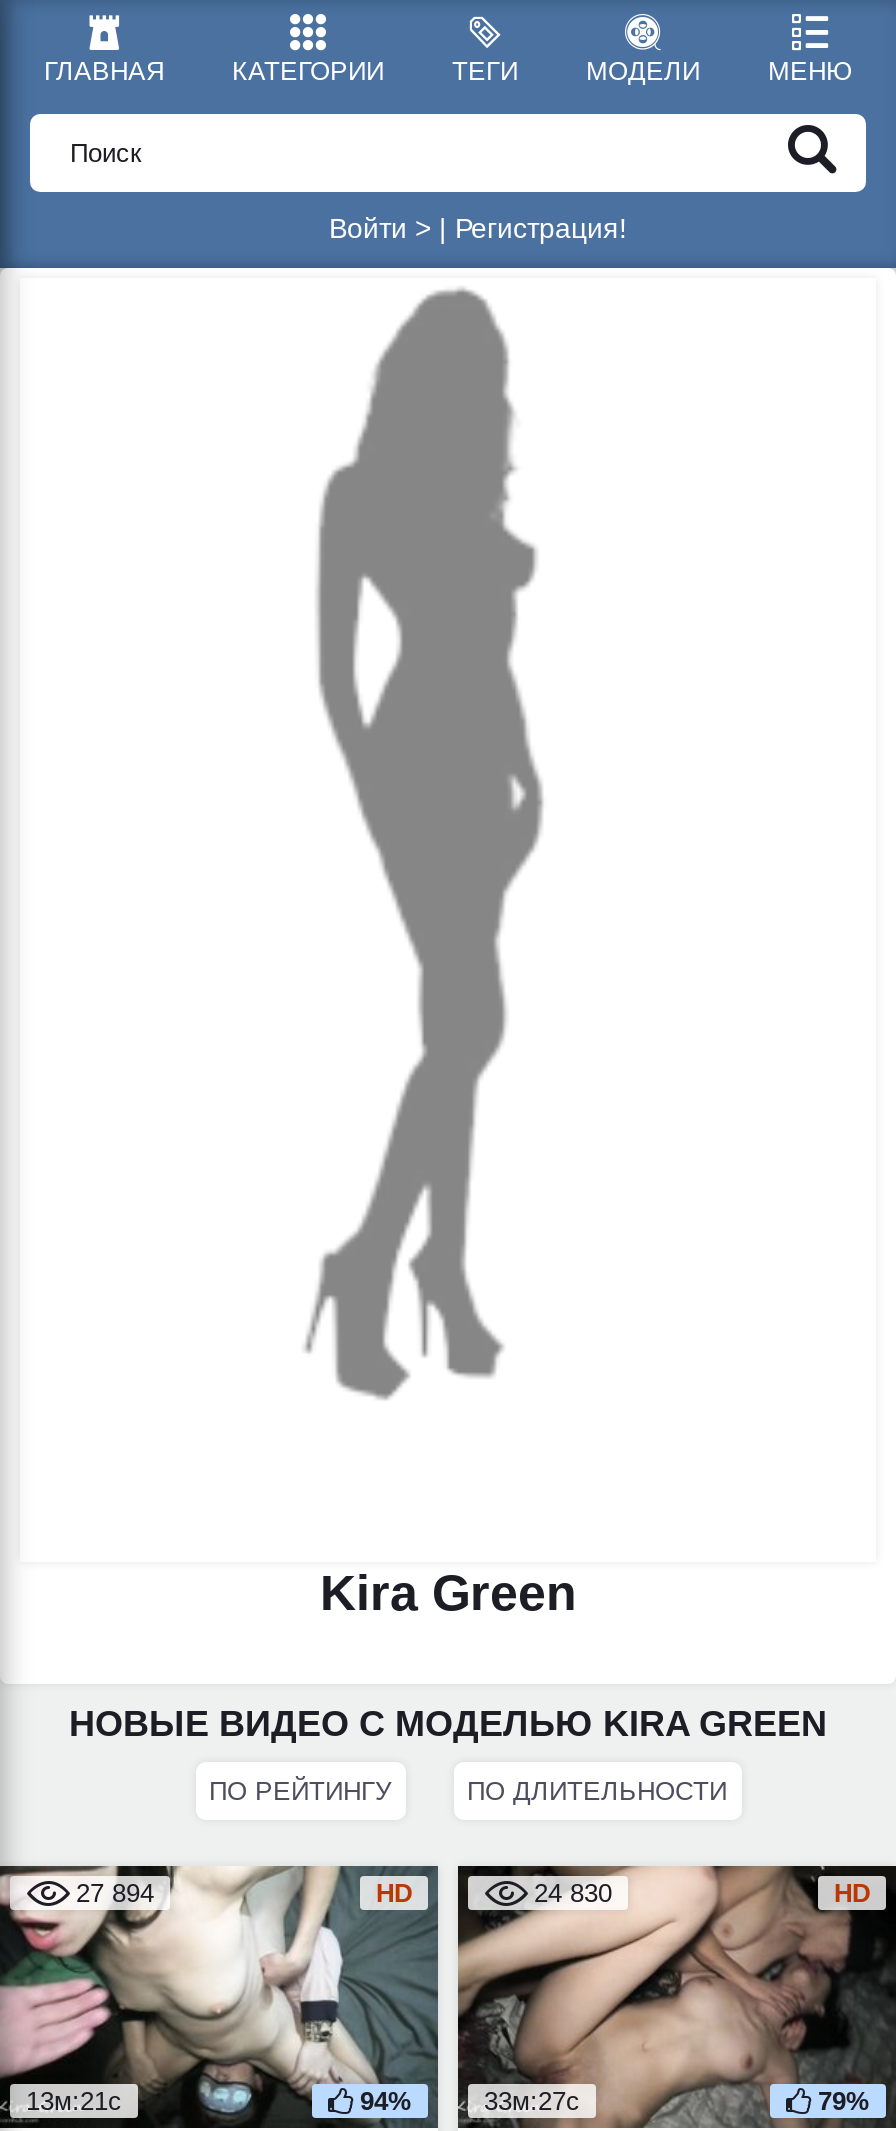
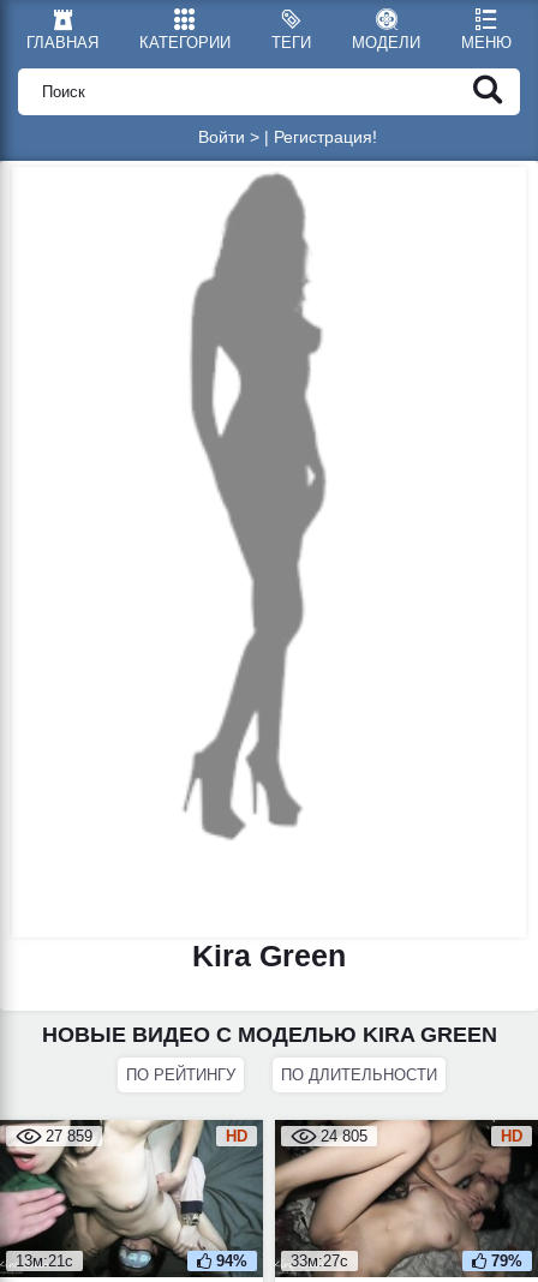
- 27 894
+ 27 859

- 24 830
+ 24 805
